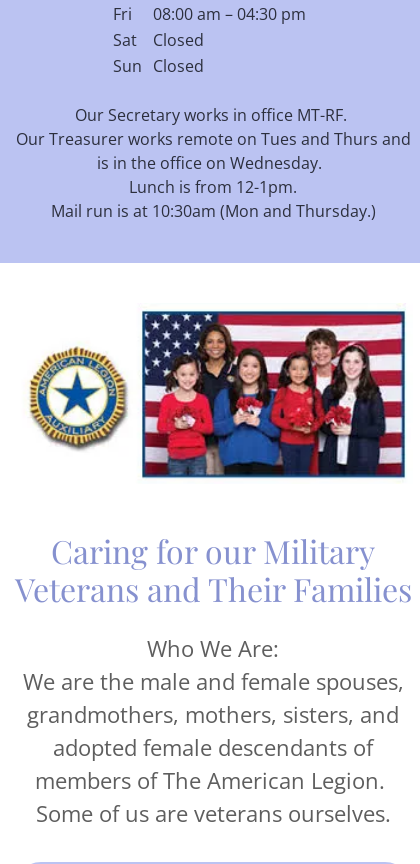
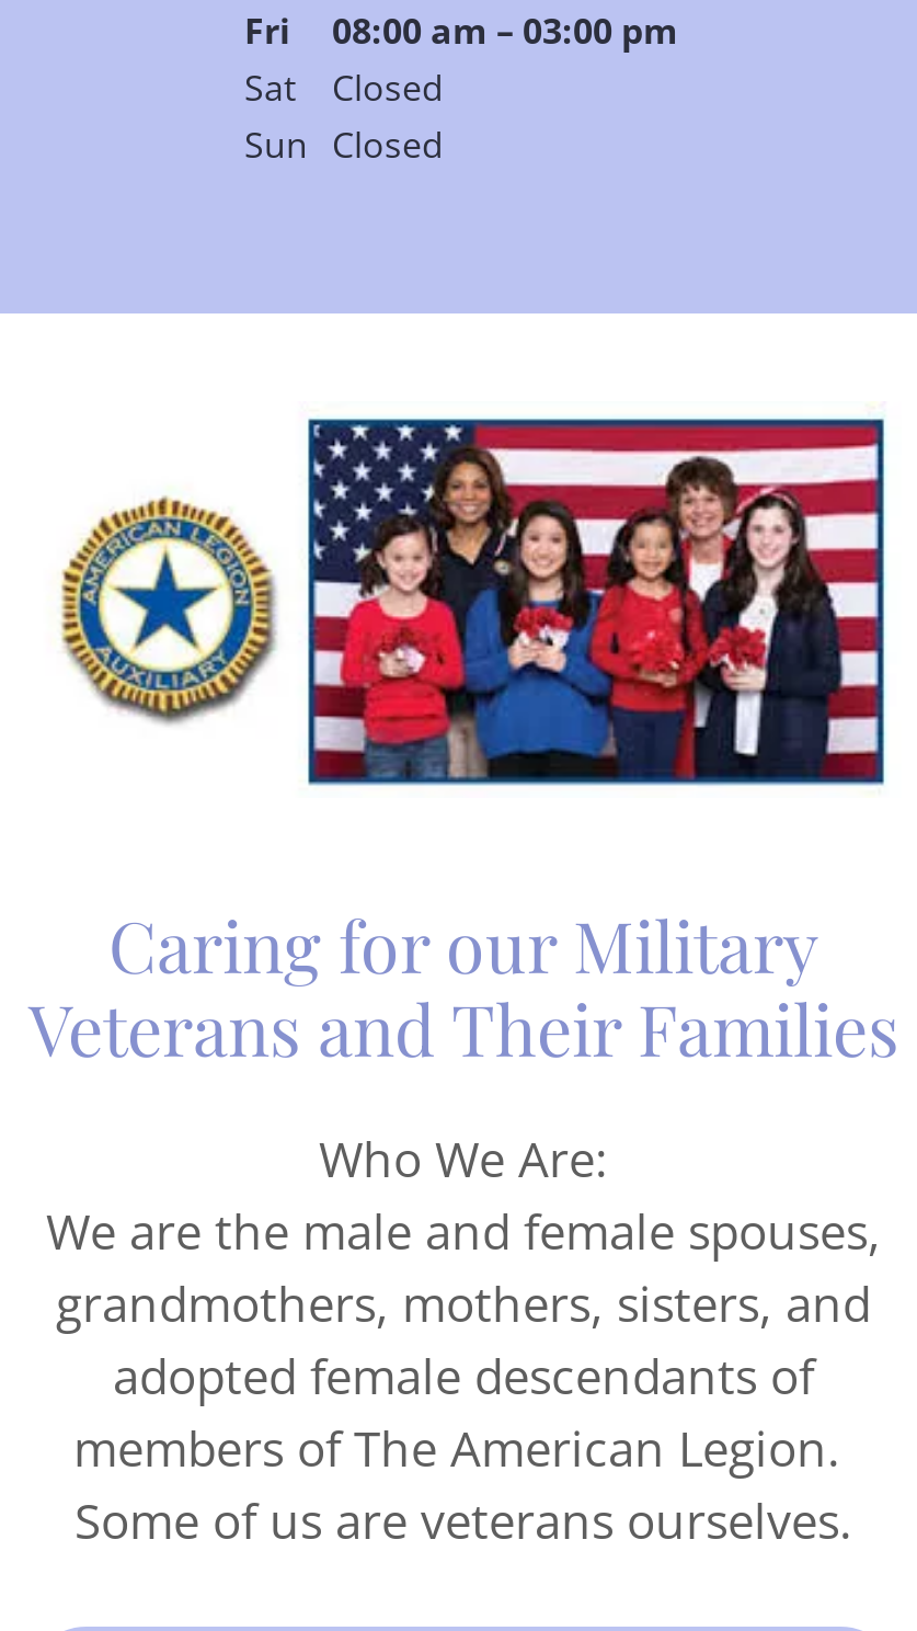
- Fri 08:00 am – 04:30 pm
+ Fri 08:00 am – 03:00 pm

- Our Secretary works in office MT-RF.
- Our Treasurer works remote on Tues and Thurs and
- is in the office on Wednesday.
- Lunch is from 12-1pm.
- Mail run is at 10:30am (Mon and Thursday.)
